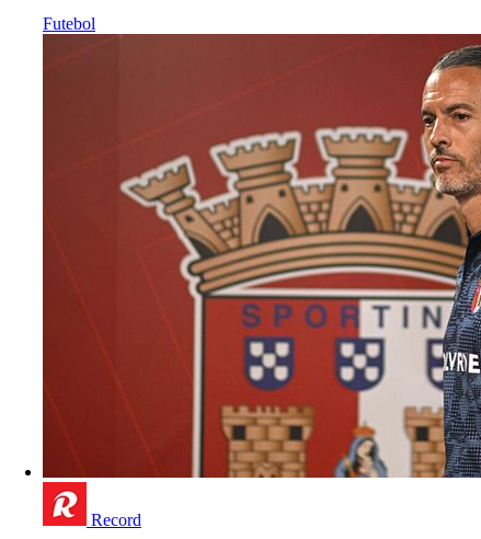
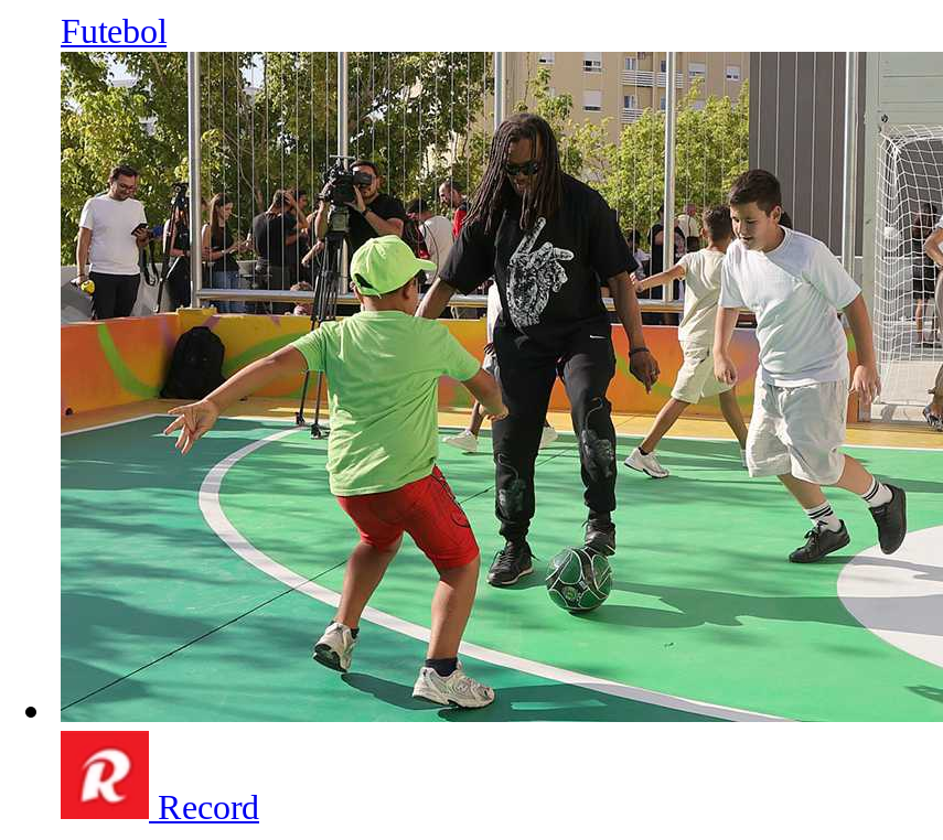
- [image]
+ [image]
